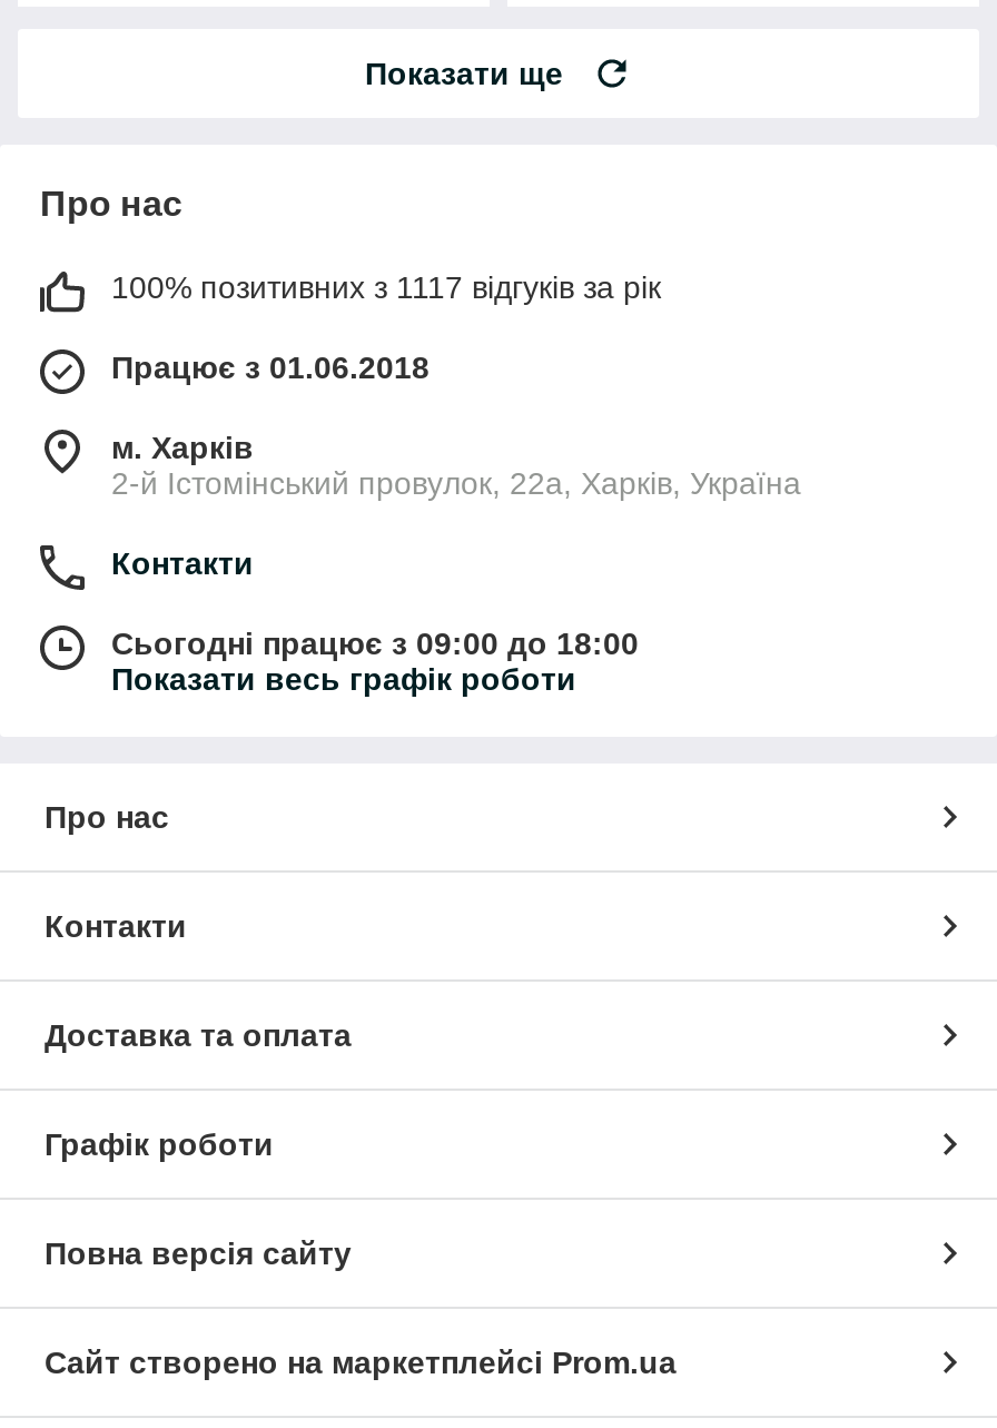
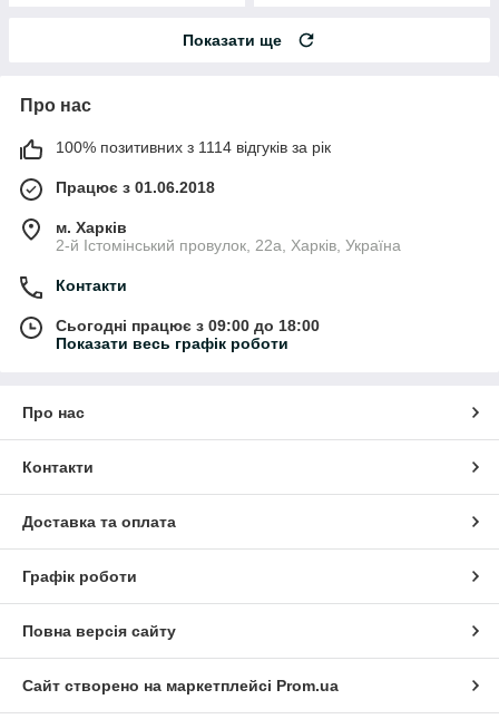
- 100% позитивних з 1117 відгуків за рік
+ 100% позитивних з 1114 відгуків за рік
